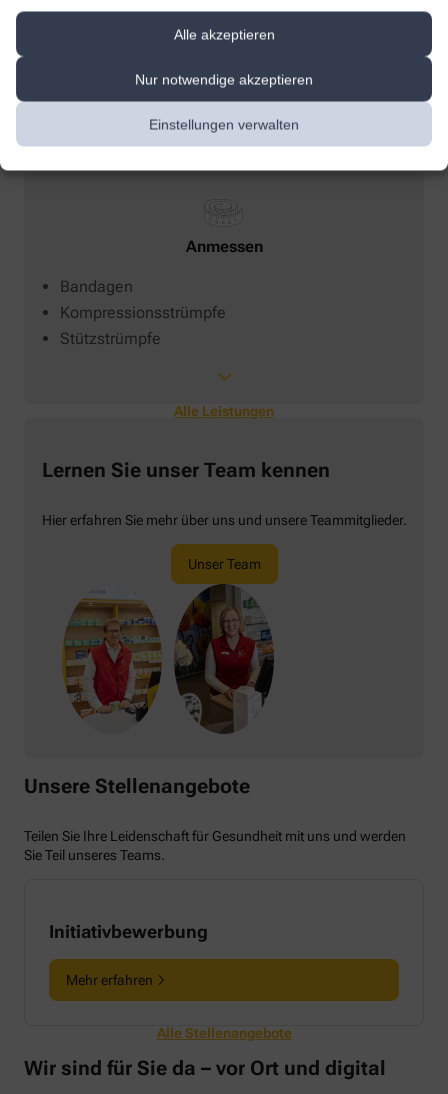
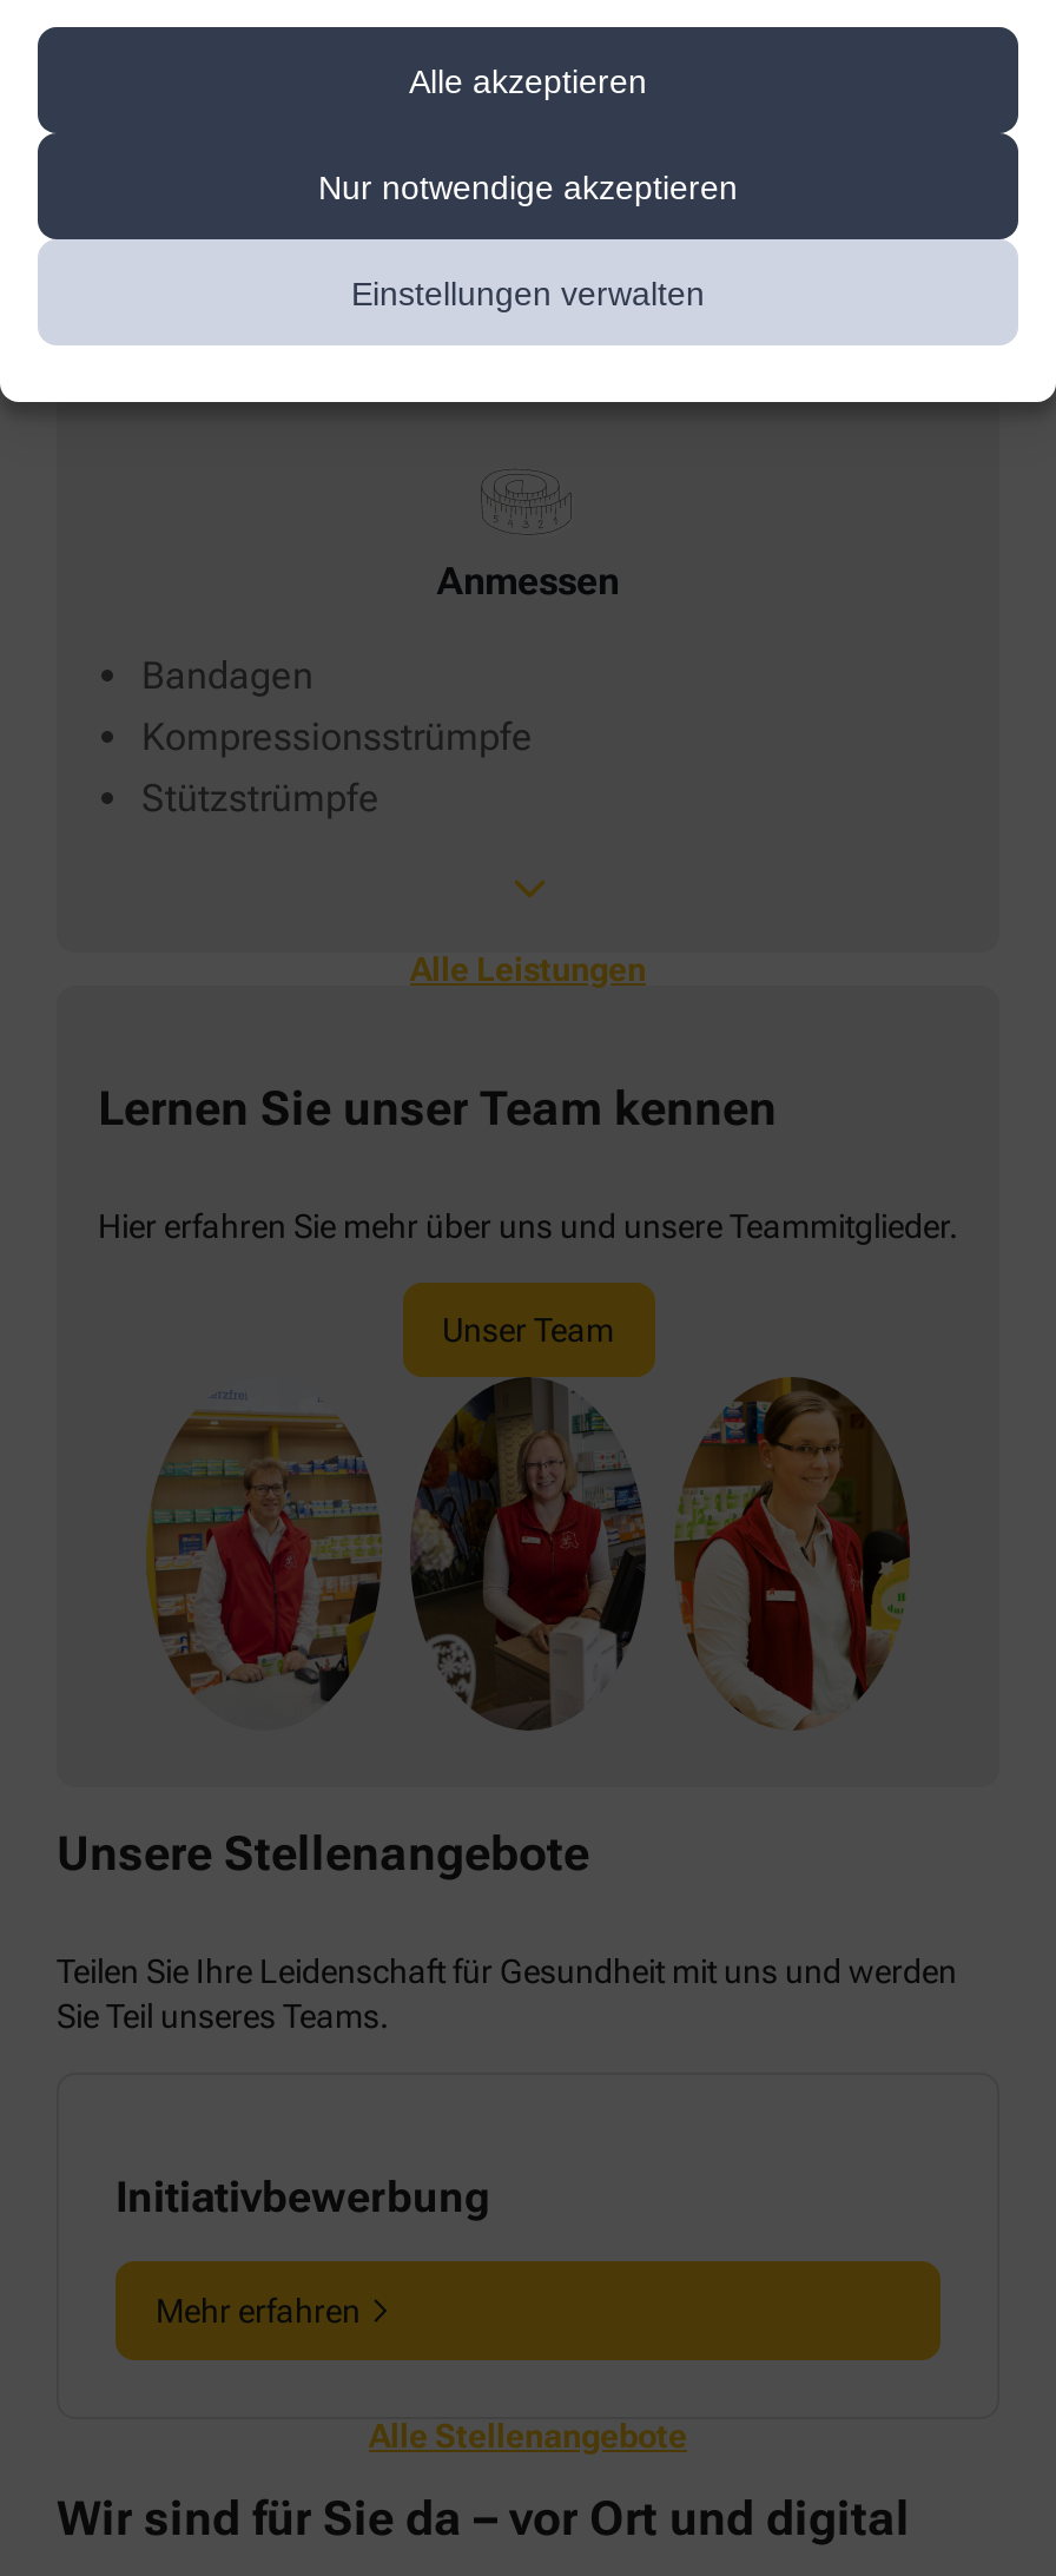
+ [image]
